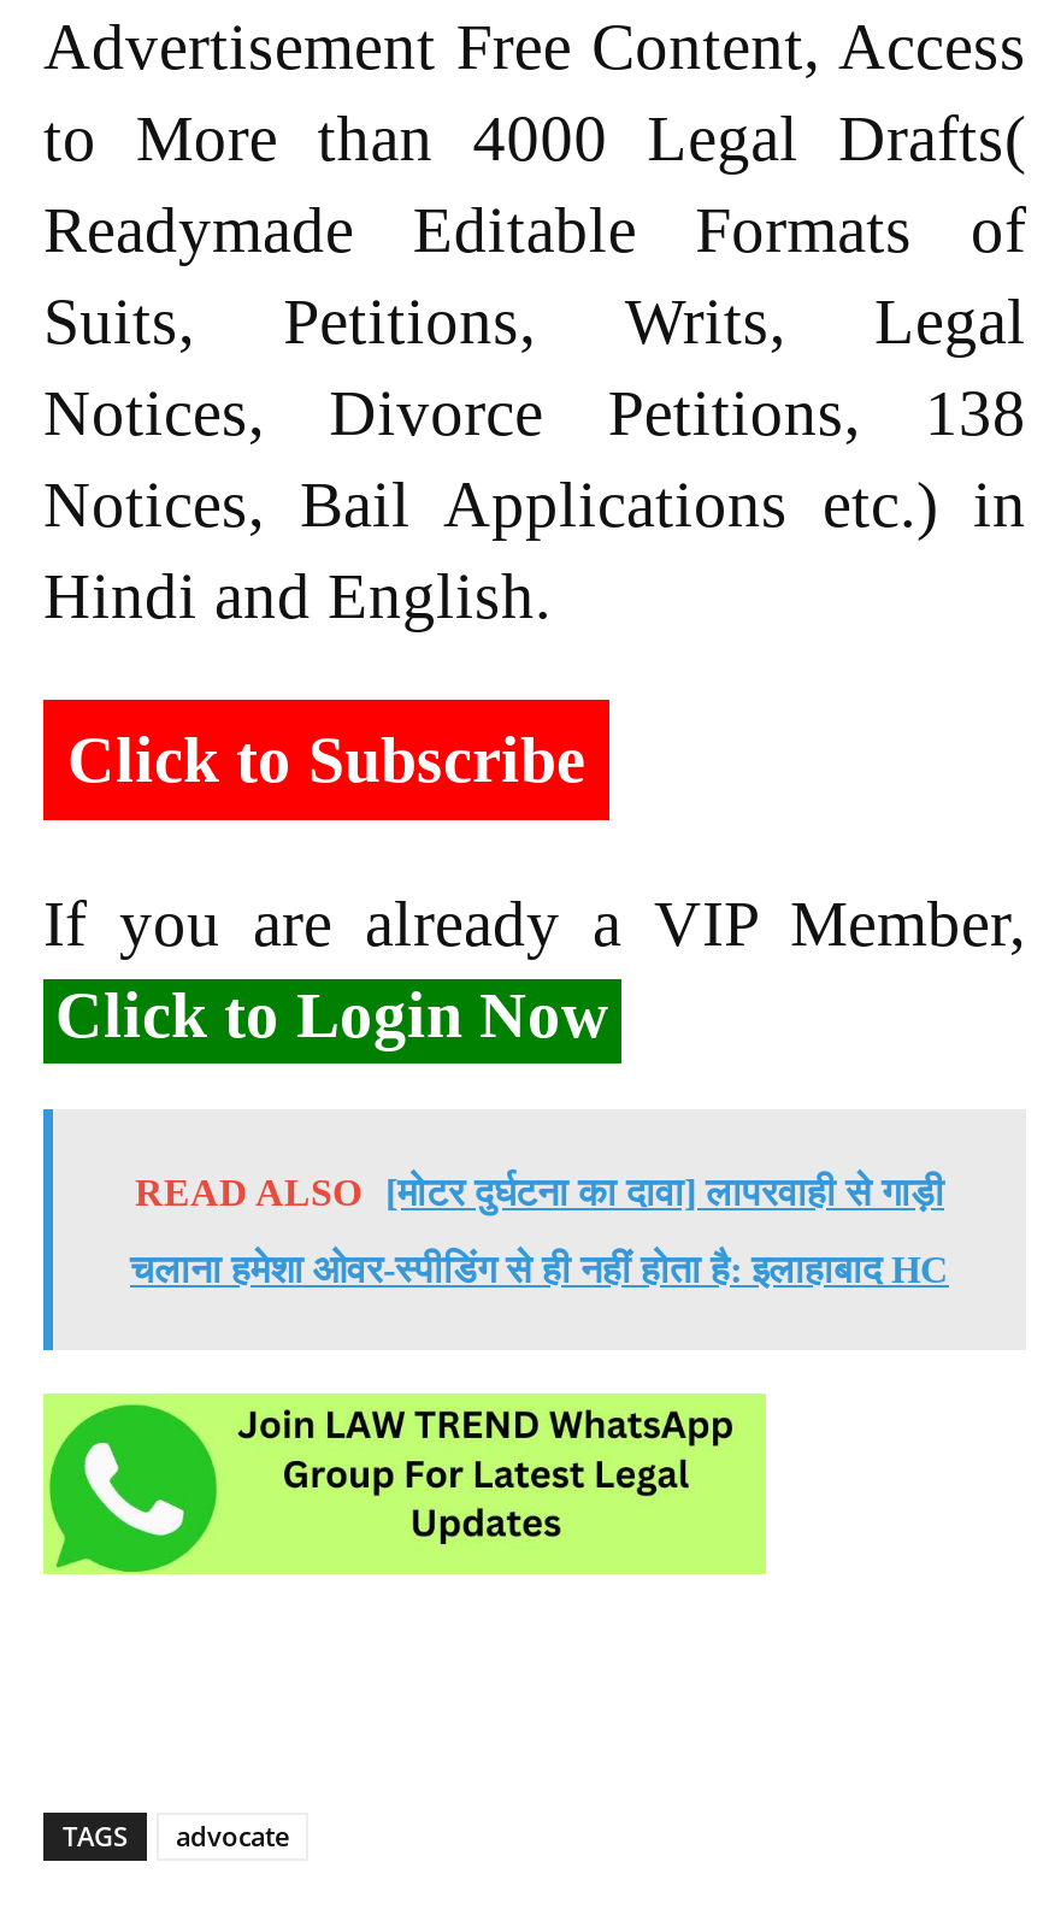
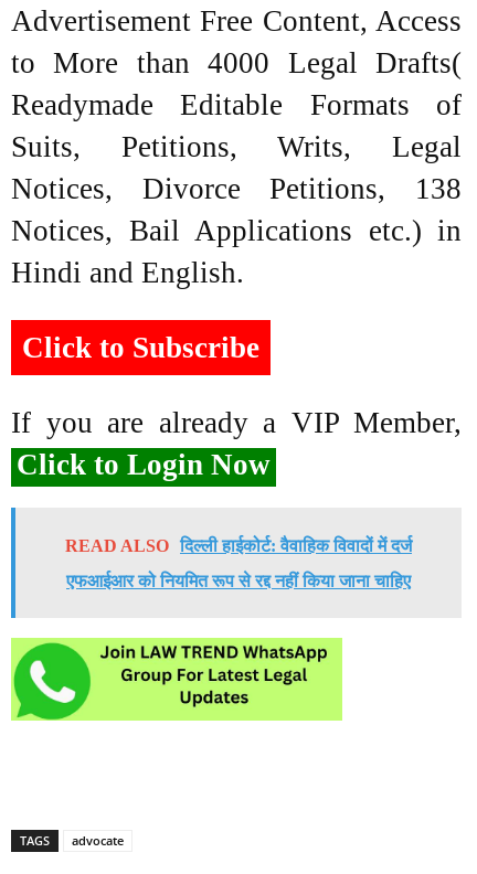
- READ ALSO [मोटर दुर्घटना का दावा] लापरवाही से गाड़ी
+ READ ALSO दिल्ली हाईकोर्ट: वैवाहिक विवादों में दर्ज

- चलाना हमेशा ओवर-स्पीडिंग से ही नहीं होता है: इलाहाबाद HC
+ एफआईआर को नियमित रूप से रद्द नहीं किया जाना चाहिए
